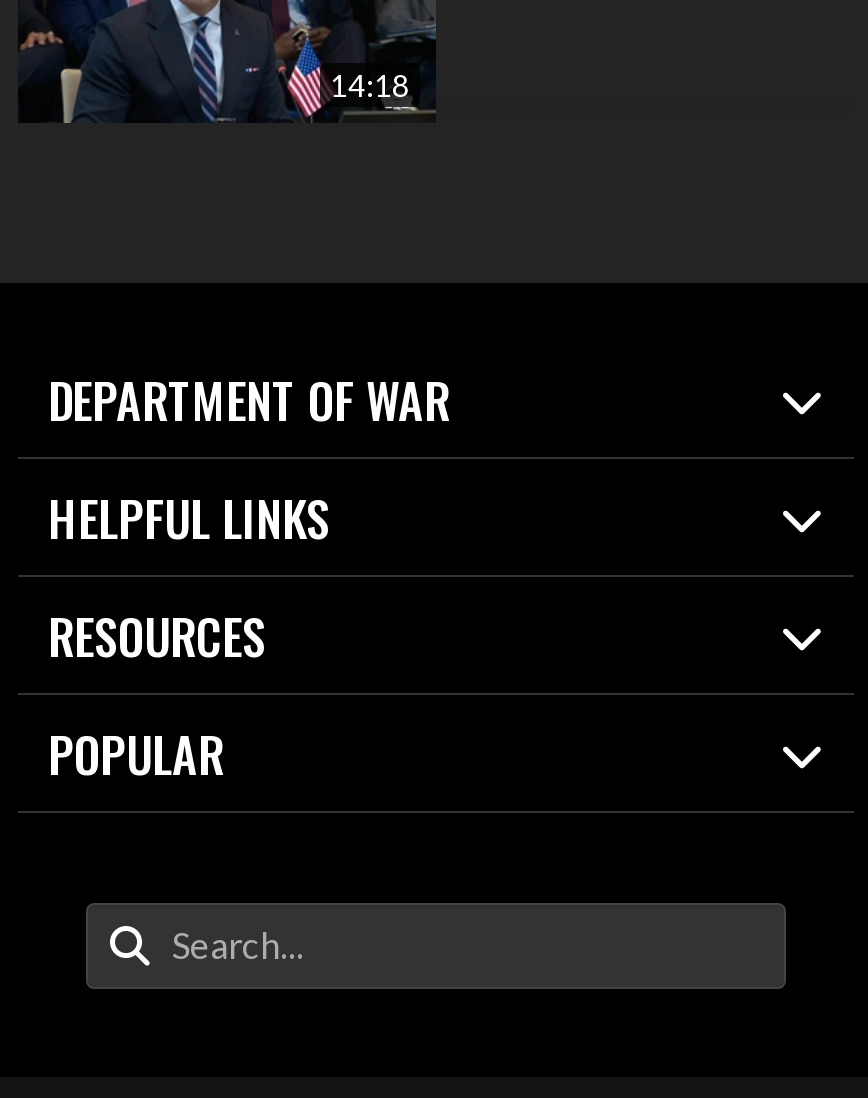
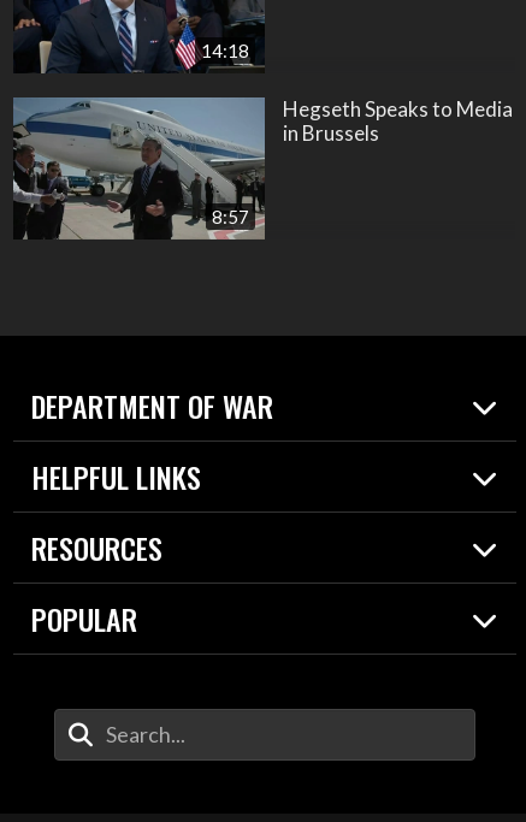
+ [image]
+ 8:57

+ Hegseth Speaks to Media
+ in Brussels
